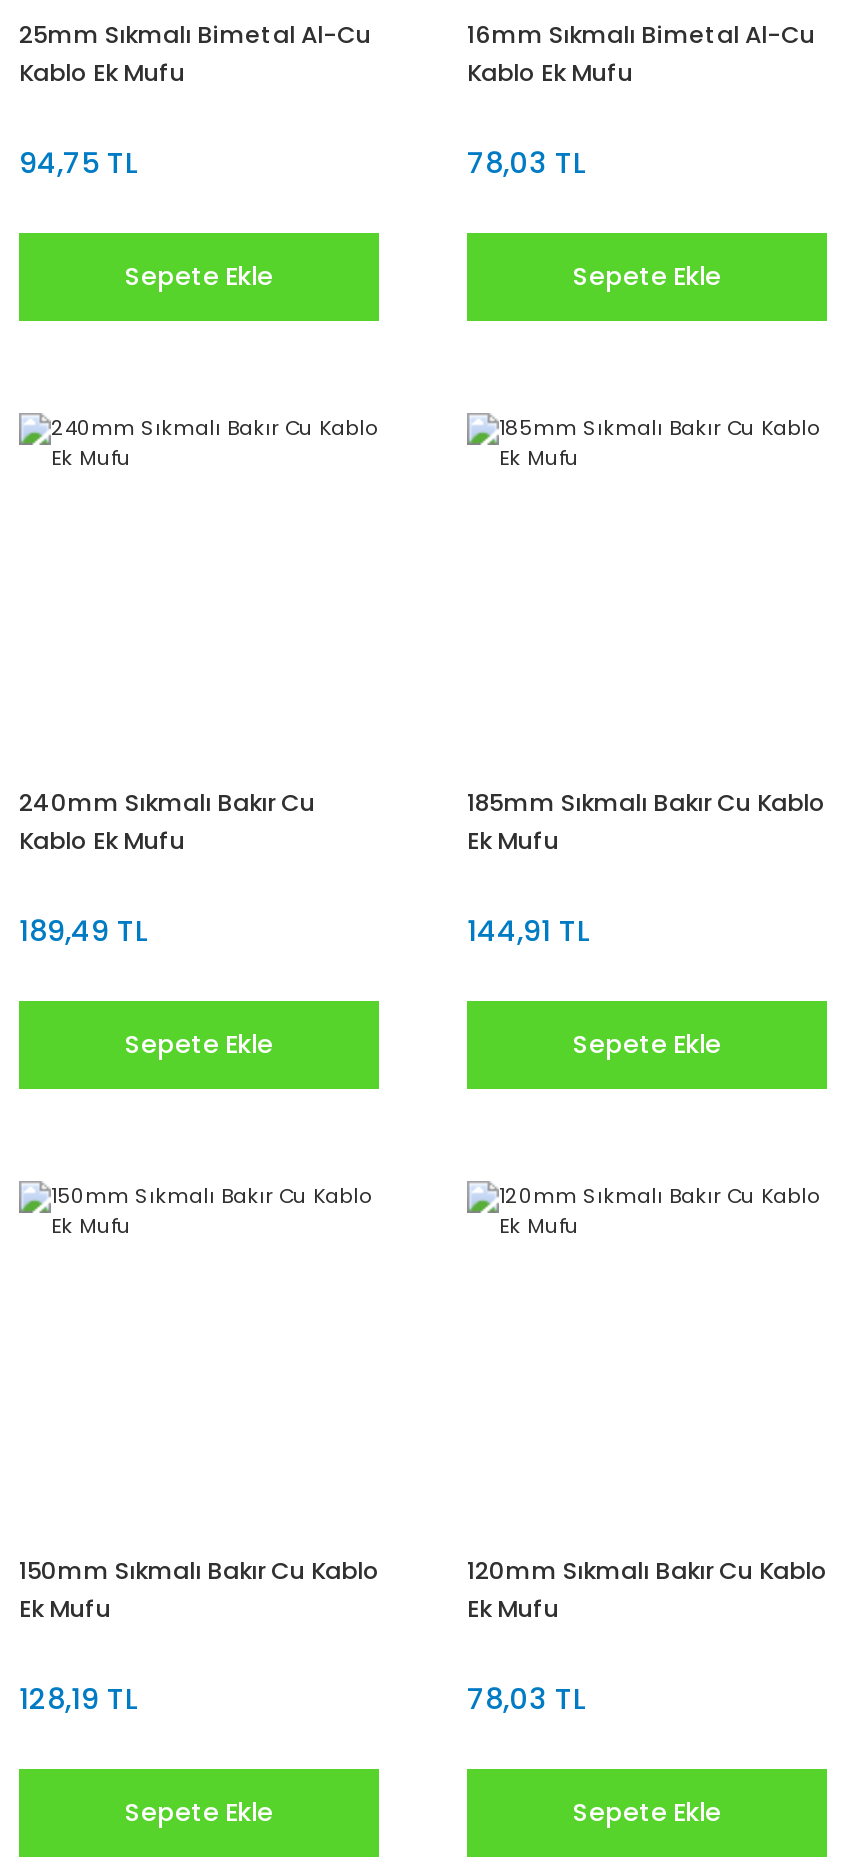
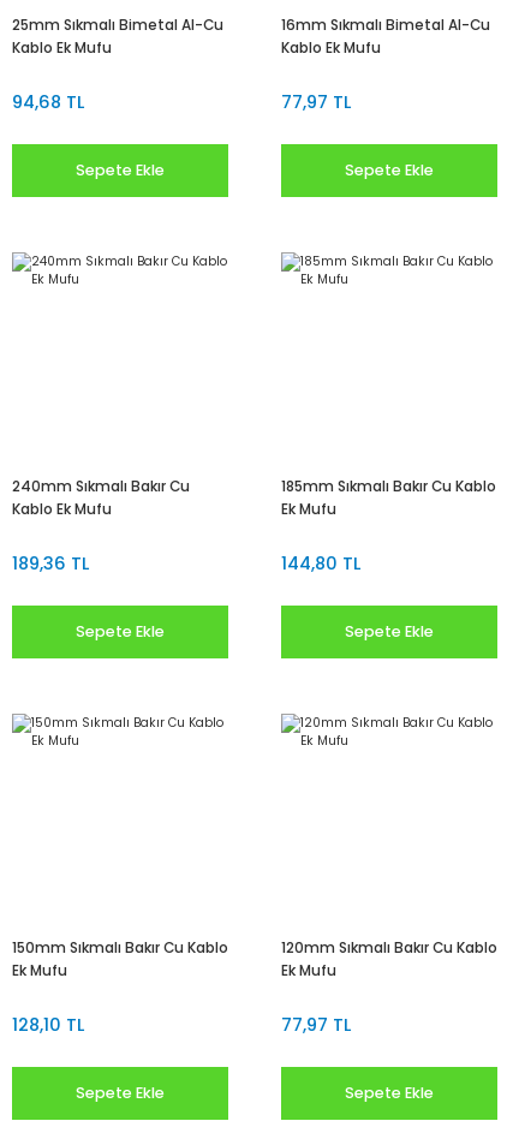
- 94,75 TL
+ 94,68 TL

- 78,03 TL
+ 77,97 TL

- 189,49 TL
+ 189,36 TL

- 144,91 TL
+ 144,80 TL

- 128,19 TL
+ 128,10 TL

- 78,03 TL
+ 77,97 TL
